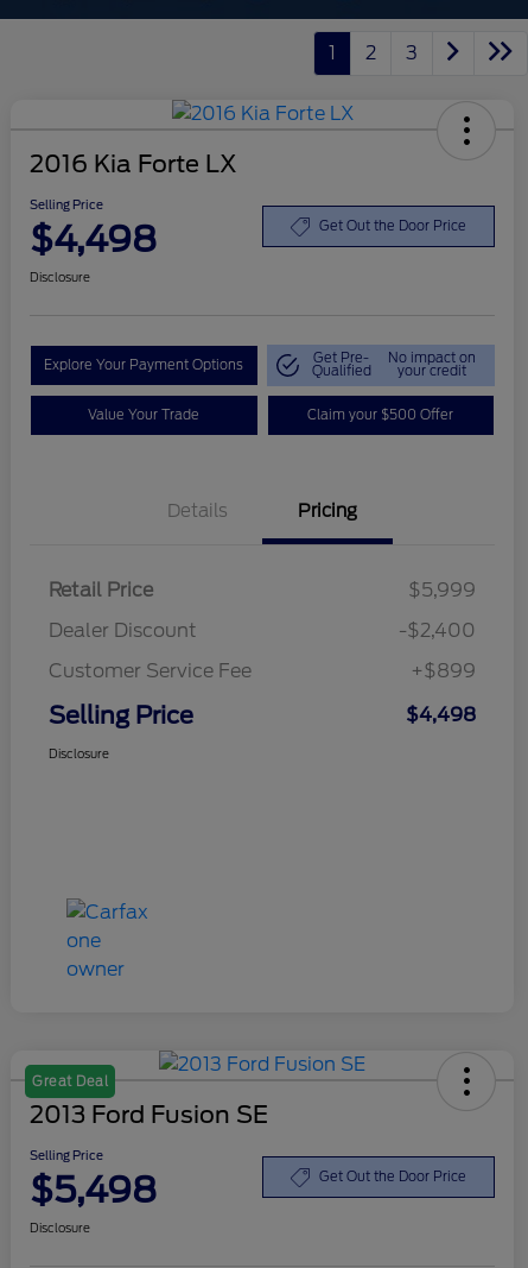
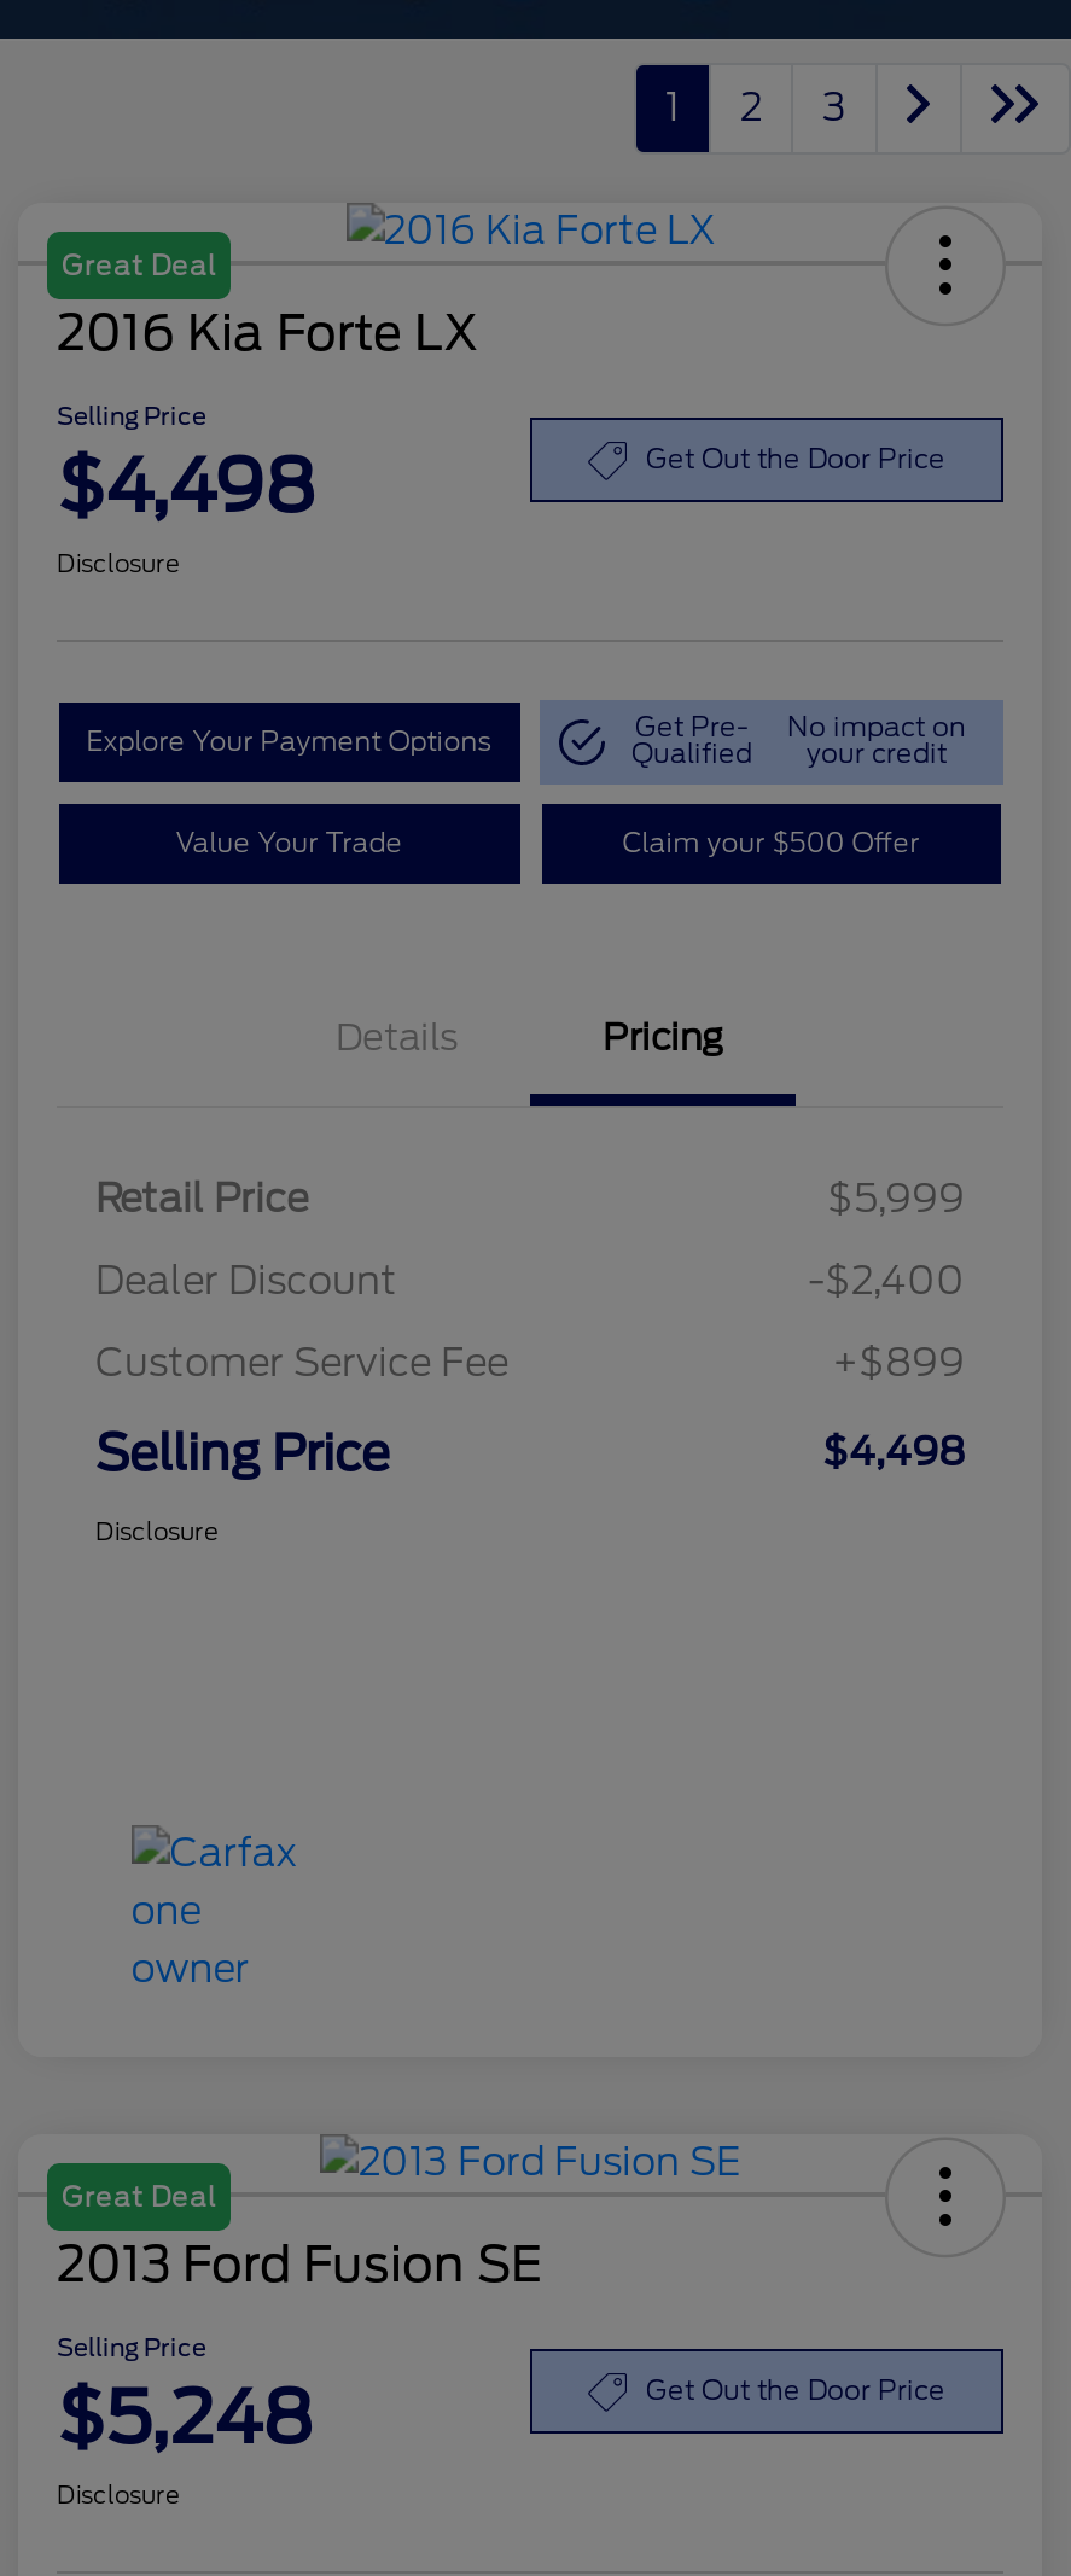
+ Great Deal

- $5,498
+ $5,248
